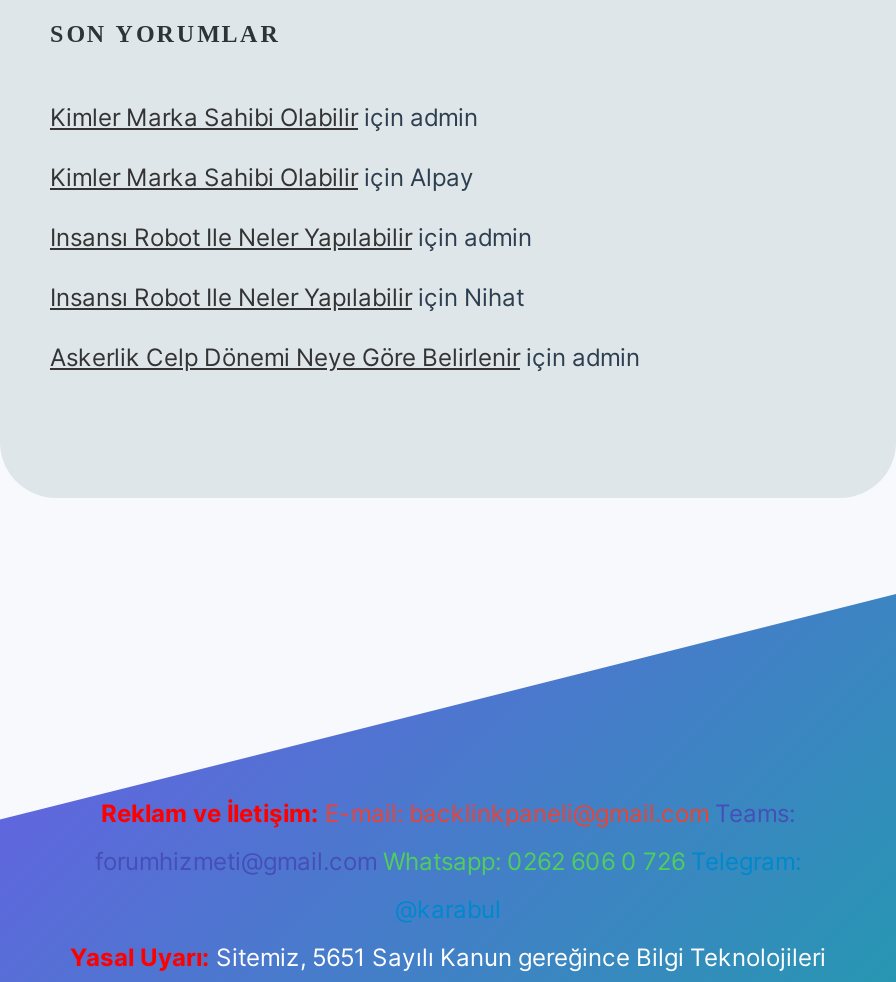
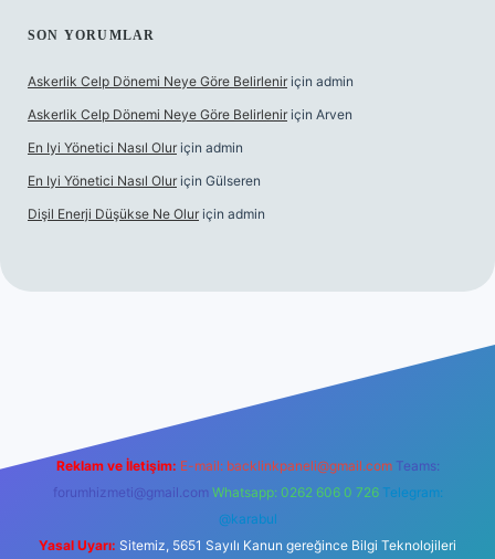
- Kimler Marka Sahibi Olabilir için admin
- Kimler Marka Sahibi Olabilir için Alpay
- Insansı Robot Ile Neler Yapılabilir için admin
- Insansı Robot Ile Neler Yapılabilir için Nihat

moved up: Askerlik Celp Dönemi Neye Göre Belirlenir için admin

+ Askerlik Celp Dönemi Neye Göre Belirlenir için Arven
+ En Iyi Yönetici Nasıl Olur için admin
+ En Iyi Yönetici Nasıl Olur için Gülseren
+ Dişil Enerji Düşükse Ne Olur için admin
